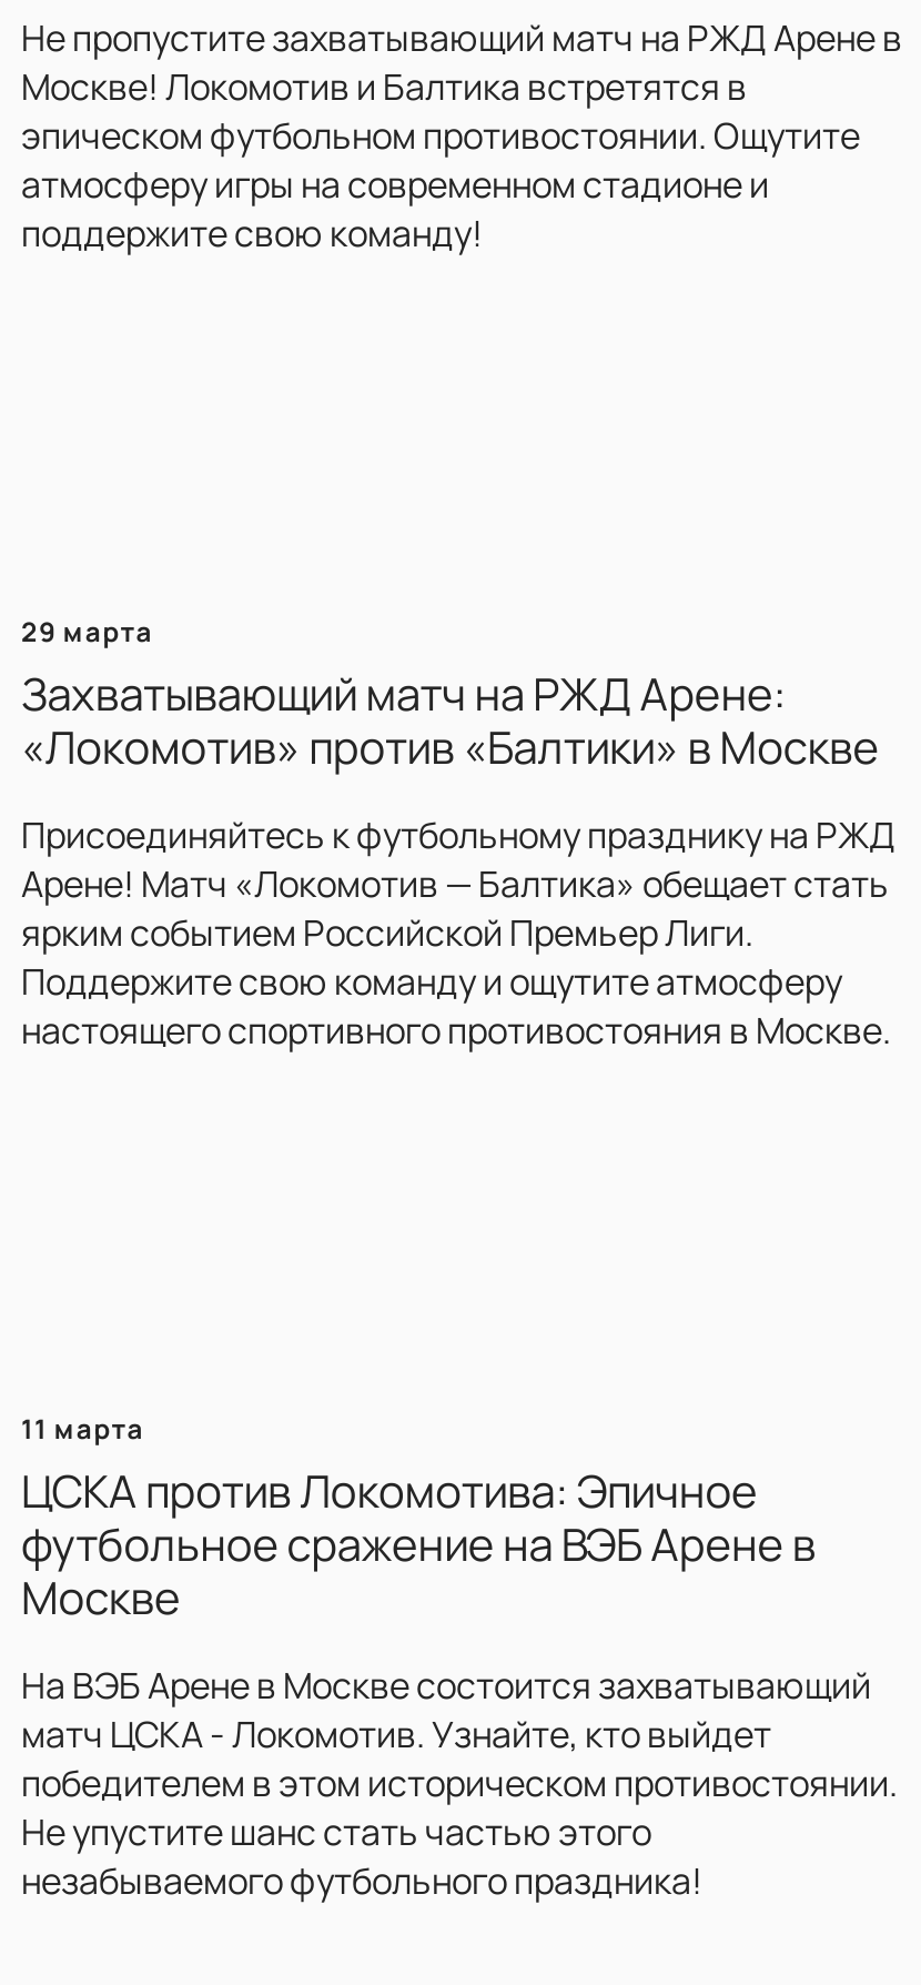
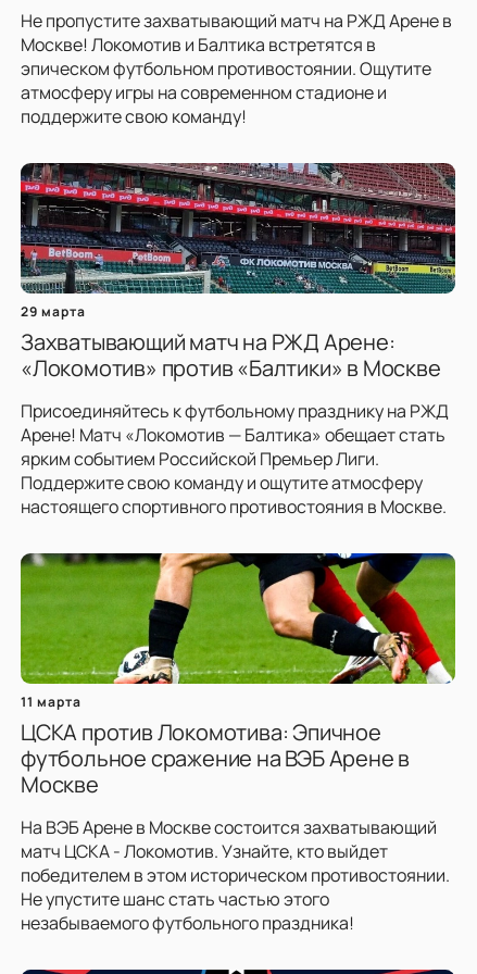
+ [image]

+ [image]
